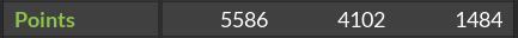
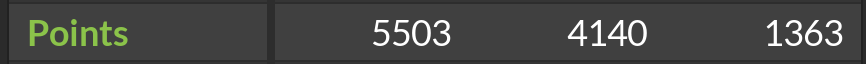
- 5586
+ 5503

- 4102
+ 4140

- 1484
+ 1363
